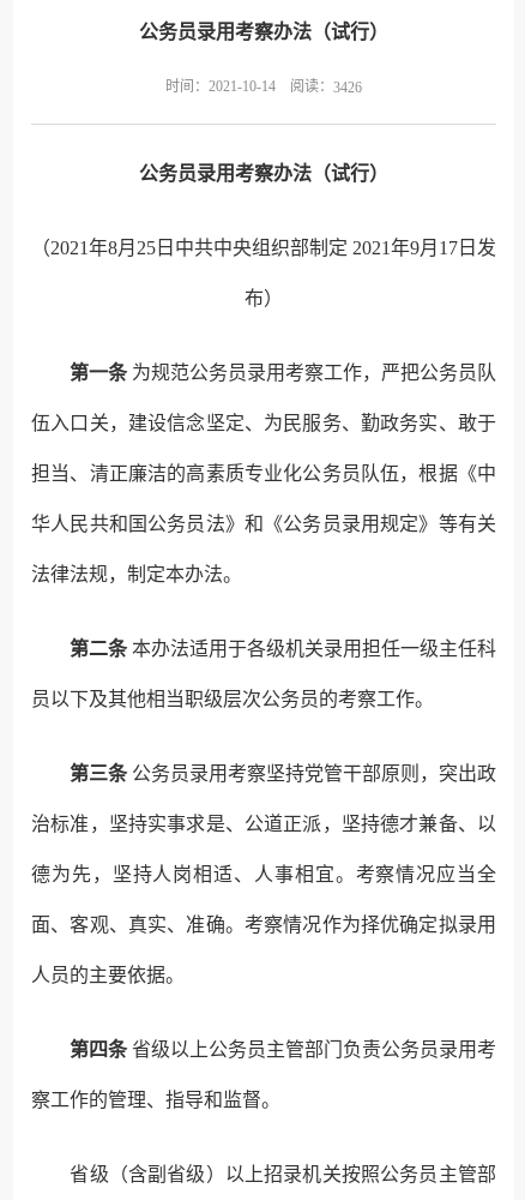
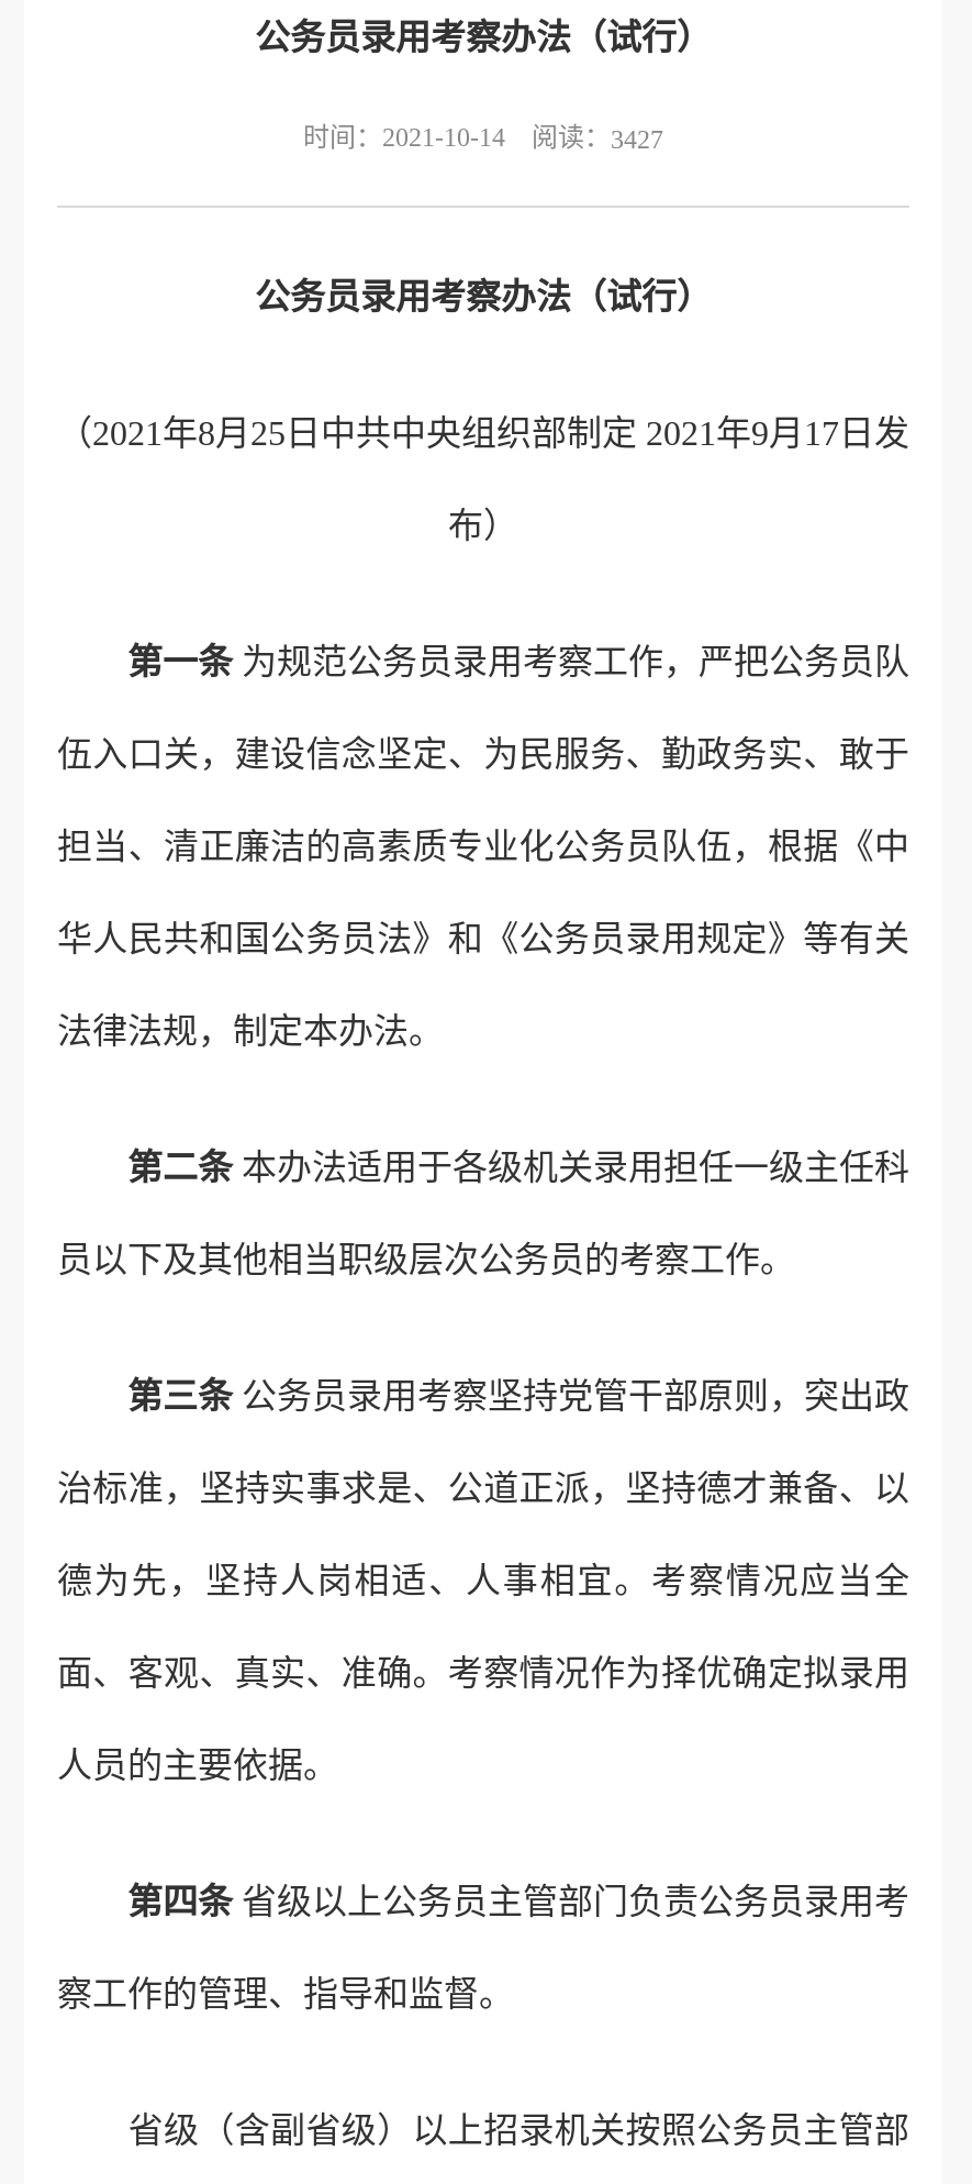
- 时间：2021-10-14 阅读：3426
+ 时间：2021-10-14 阅读：3427
